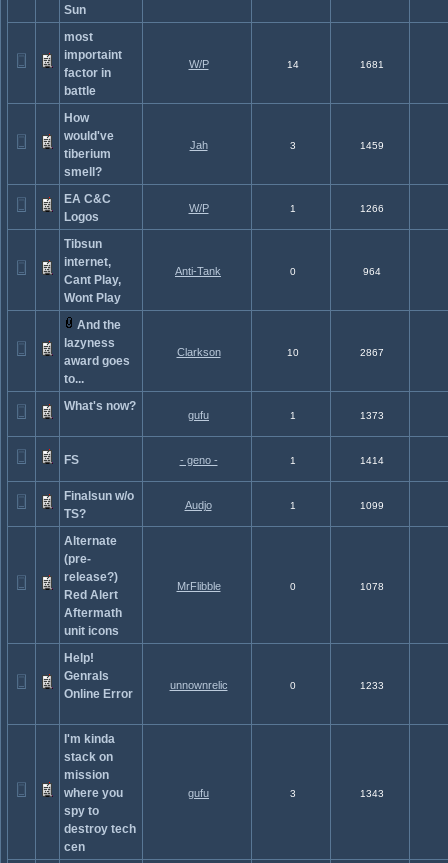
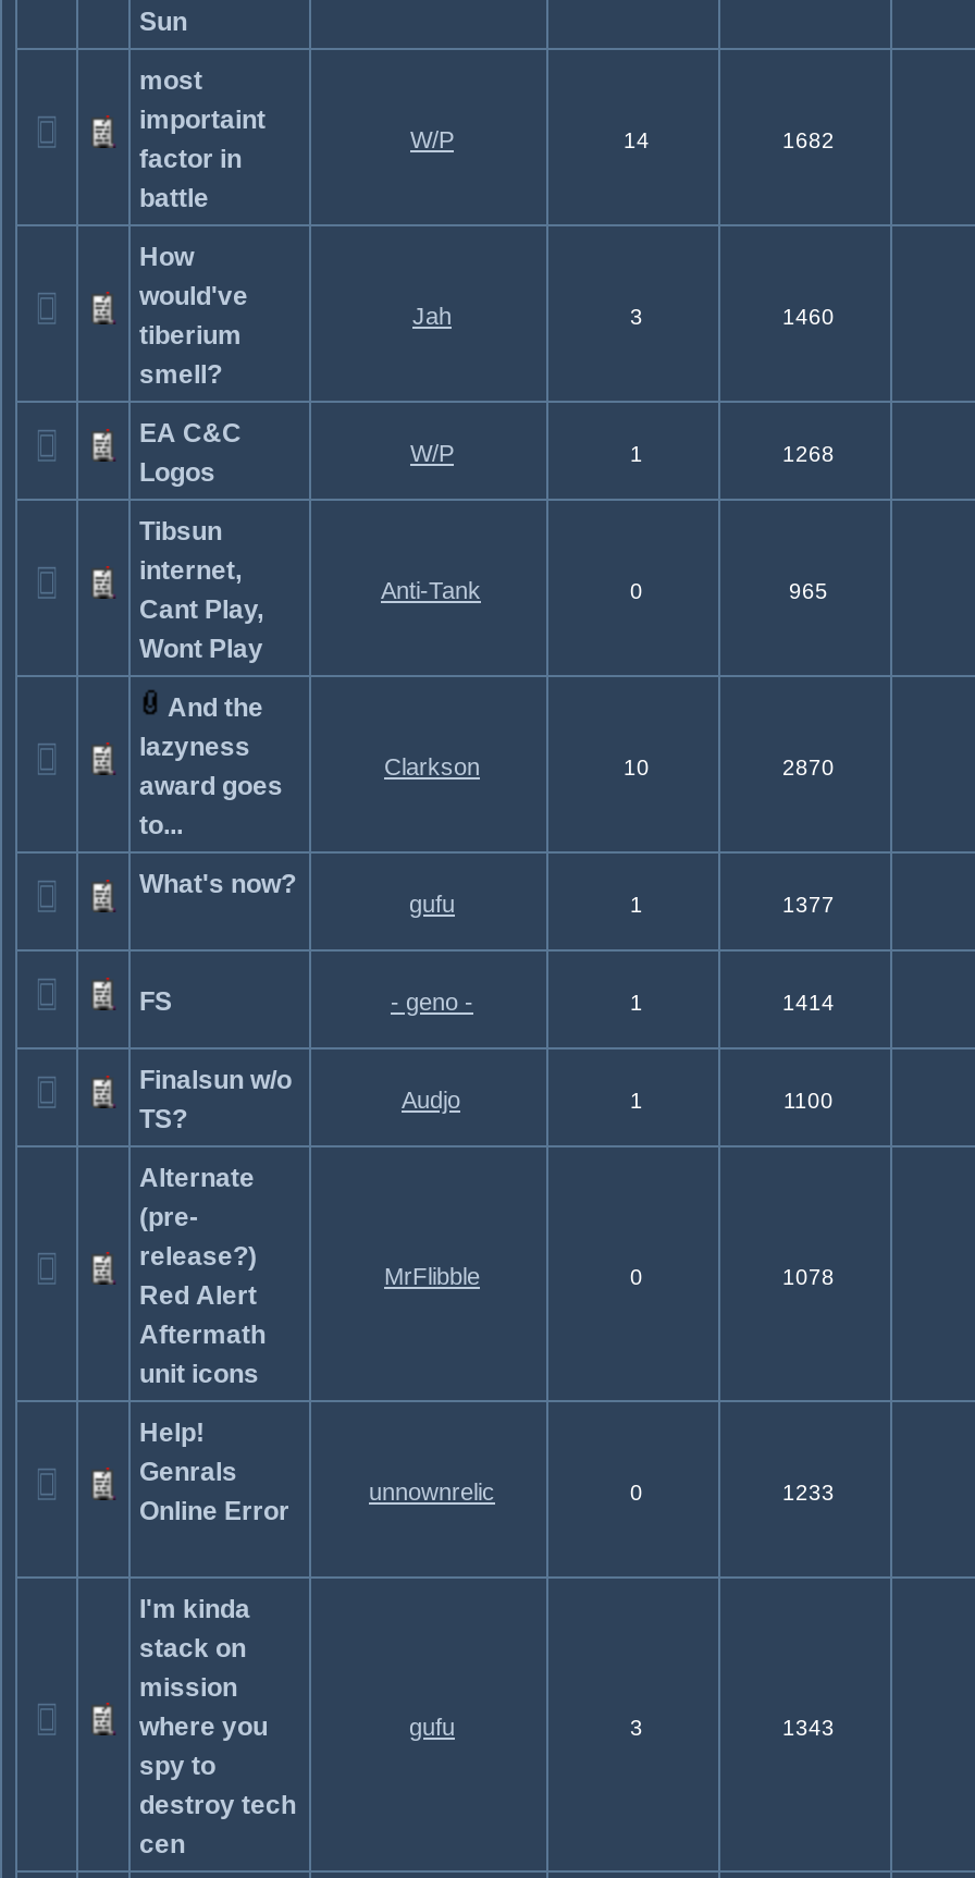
- 1681
+ 1682

- 1459
+ 1460

- 1266
+ 1268

- 964
+ 965

- 2867
+ 2870

- 1373
+ 1377

- 1099
+ 1100
